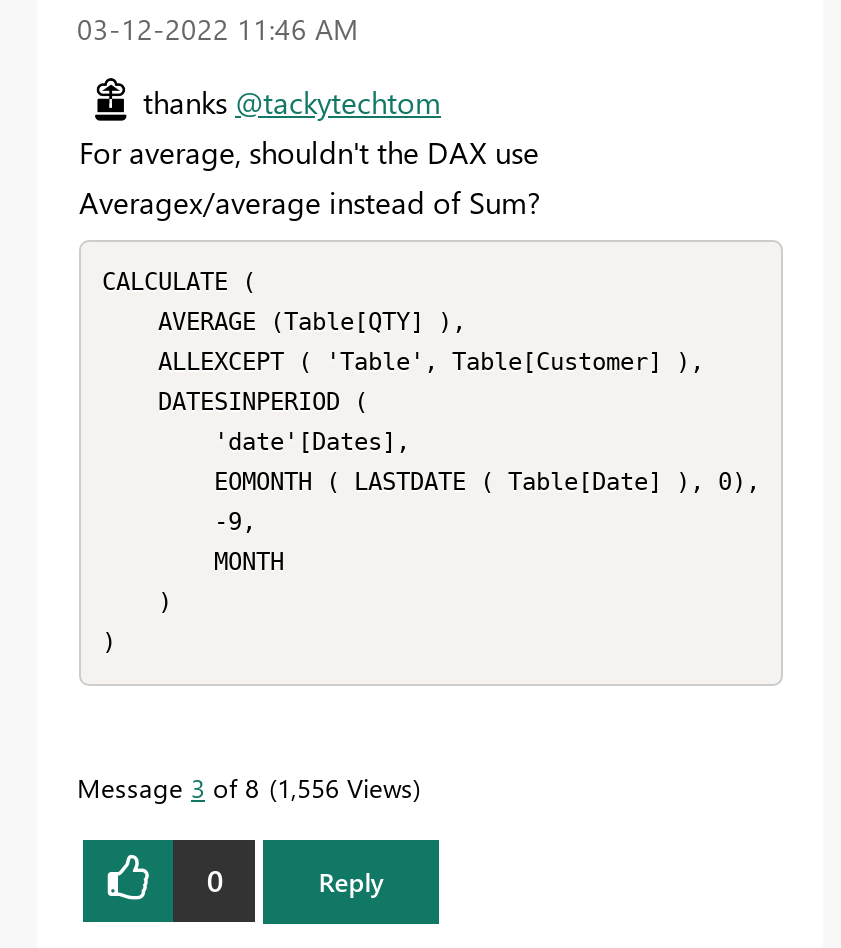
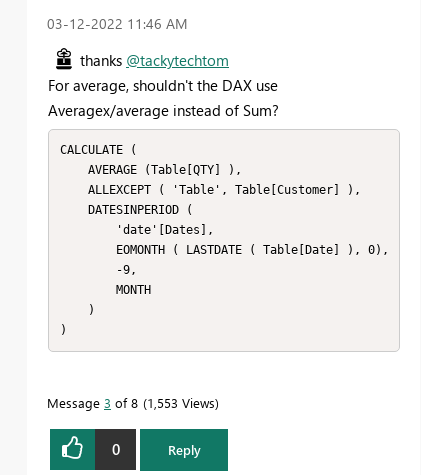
- Message 3 of 8 1,556 Views
+ Message 3 of 8 1,553 Views
